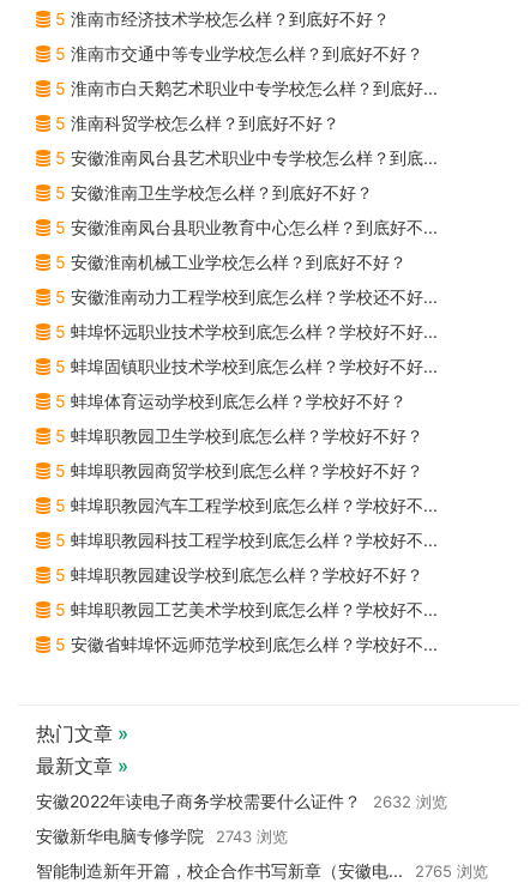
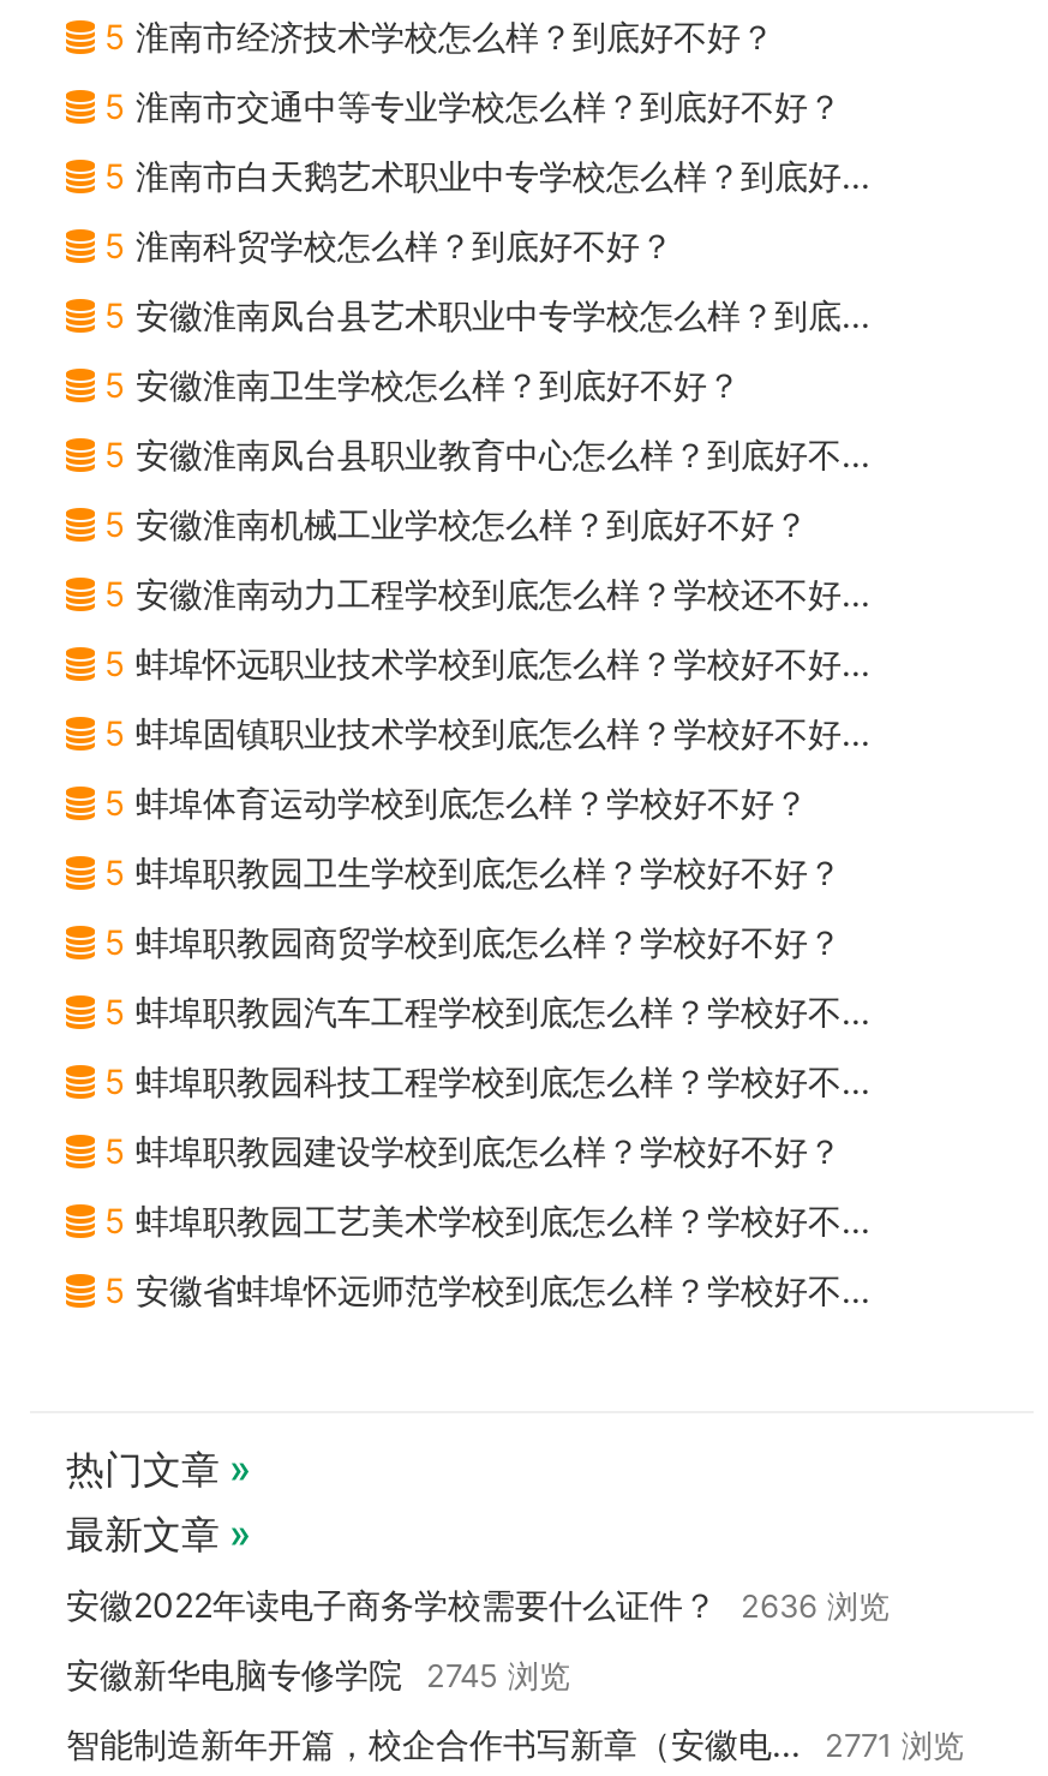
- 安徽2022年读电子商务学校需要什么证件？ 2632 浏览
+ 安徽2022年读电子商务学校需要什么证件？ 2636 浏览

- 安徽新华电脑专修学院 2743 浏览
+ 安徽新华电脑专修学院 2745 浏览

- 智能制造新年开篇，校企合作书写新章（安徽电... 2765 浏览
+ 智能制造新年开篇，校企合作书写新章（安徽电... 2771 浏览
